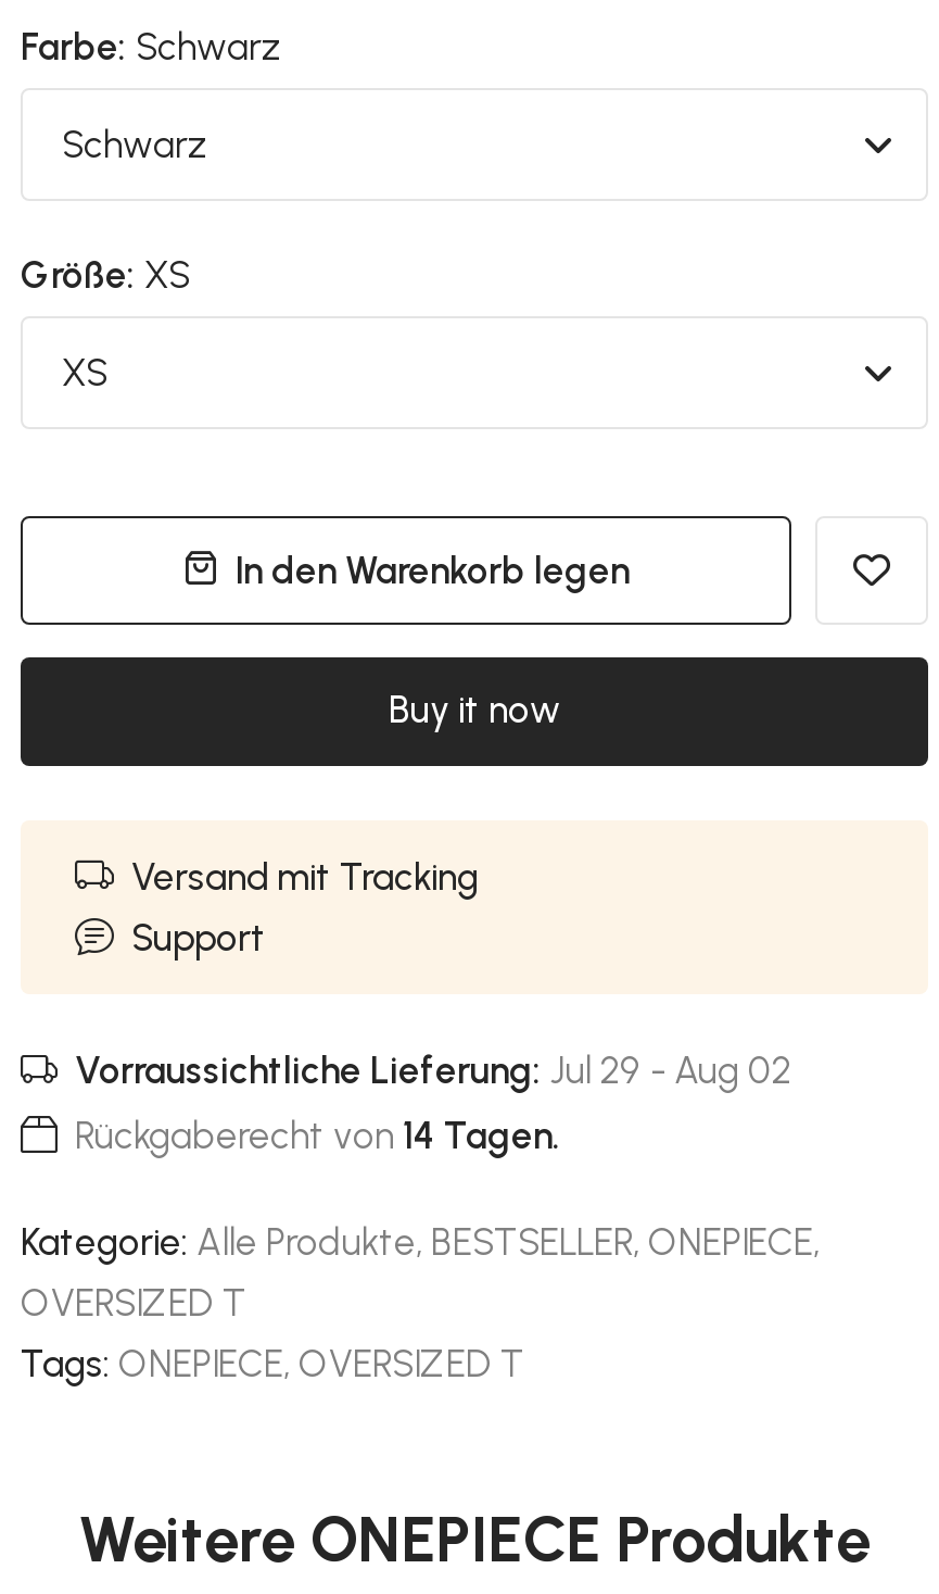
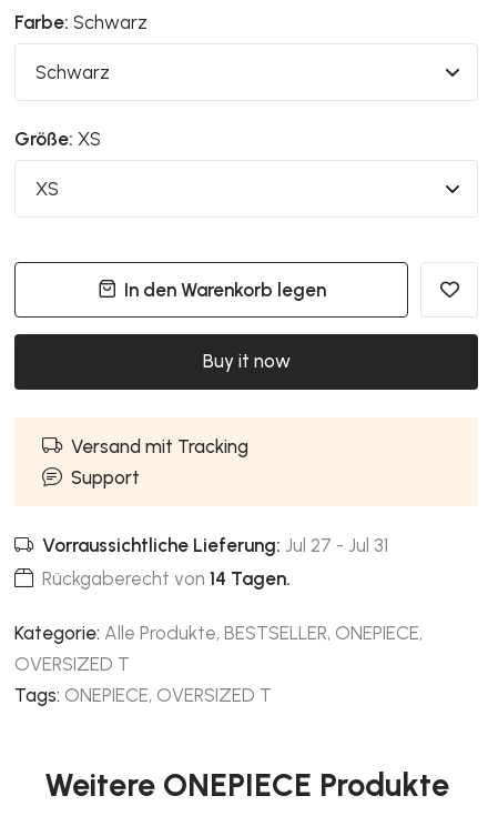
- Vorraussichtliche Lieferung: Jul 29 - Aug 02
+ Vorraussichtliche Lieferung: Jul 27 - Jul 31
